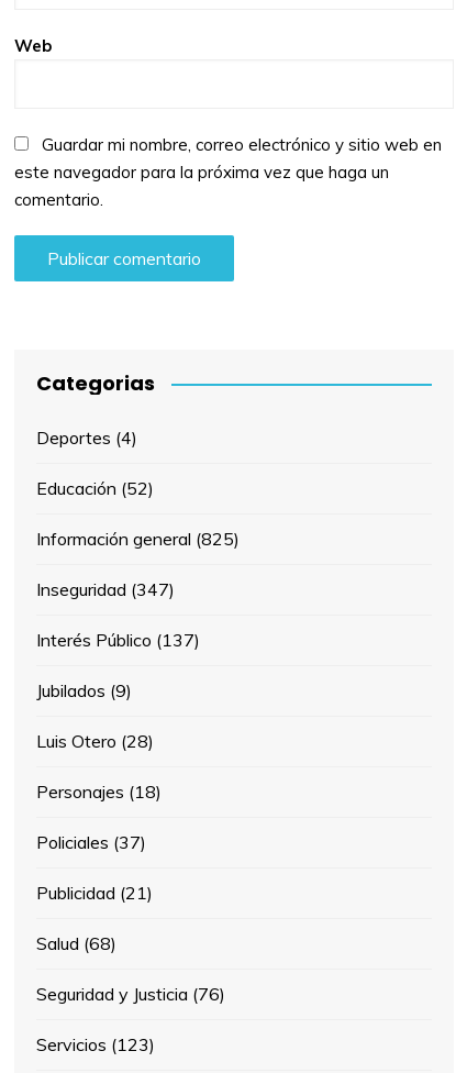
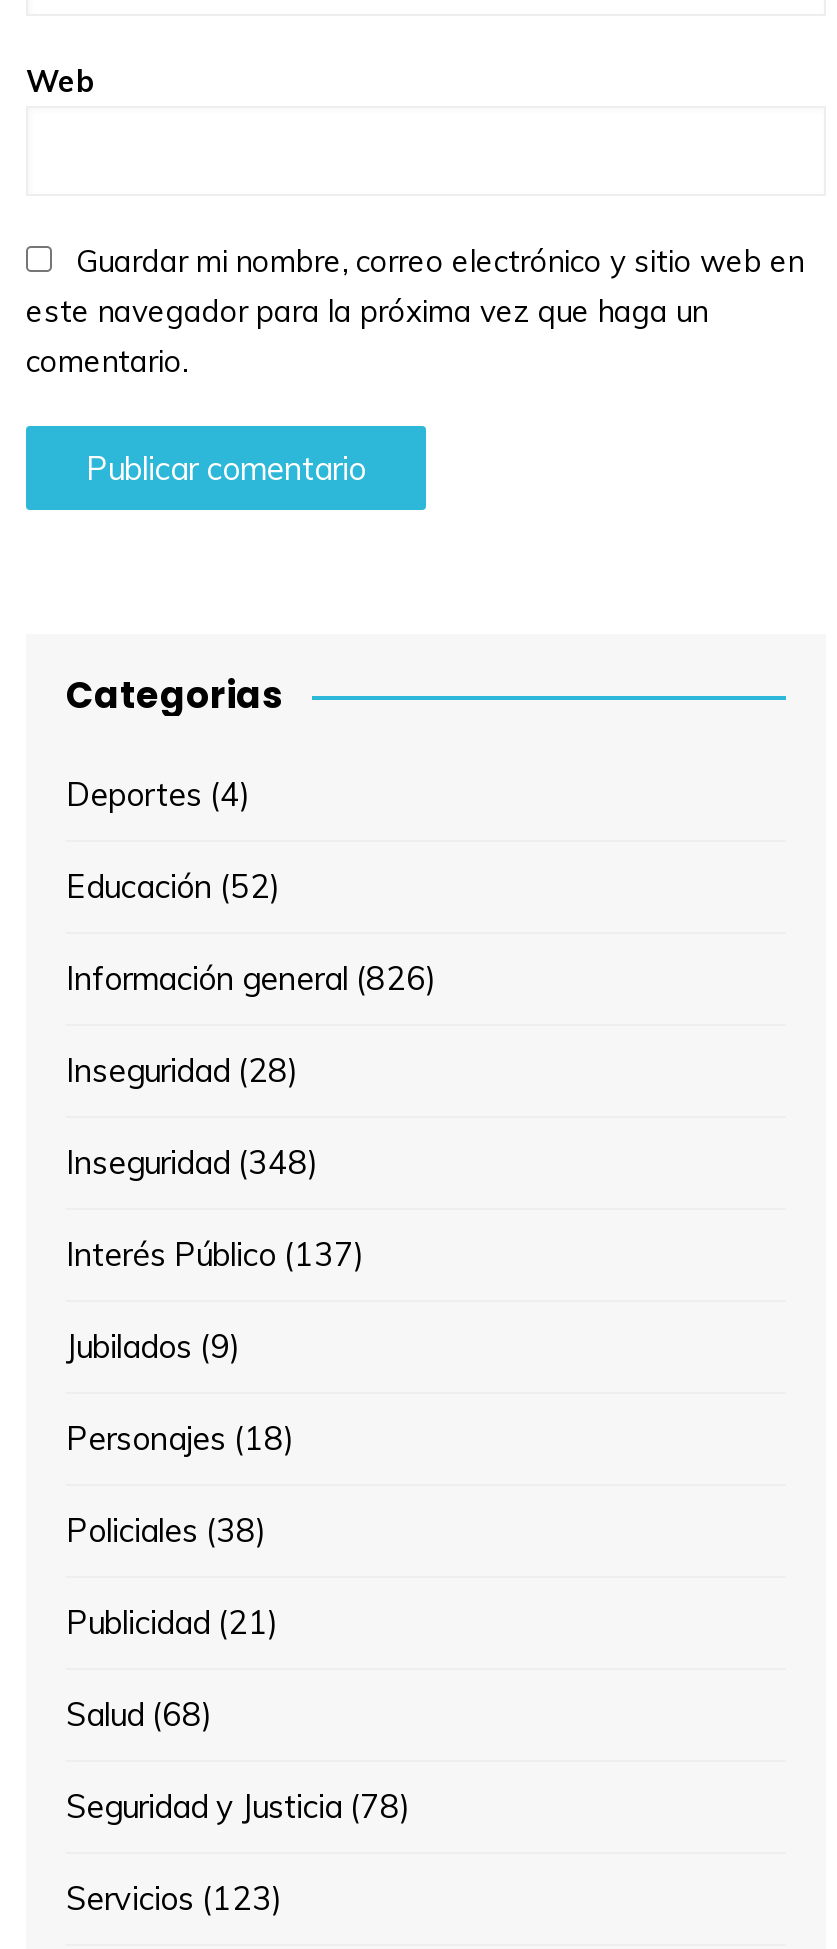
- Información general (825)
- Inseguridad (347)
+ Información general (826)
+ Inseguridad (28)
+ Inseguridad (348)

moved down: Interés Público (137) | Jubilados (9)

- Luis Otero (28)

- Policiales (37)
+ Policiales (38)

- Seguridad y Justicia (76)
+ Seguridad y Justicia (78)
